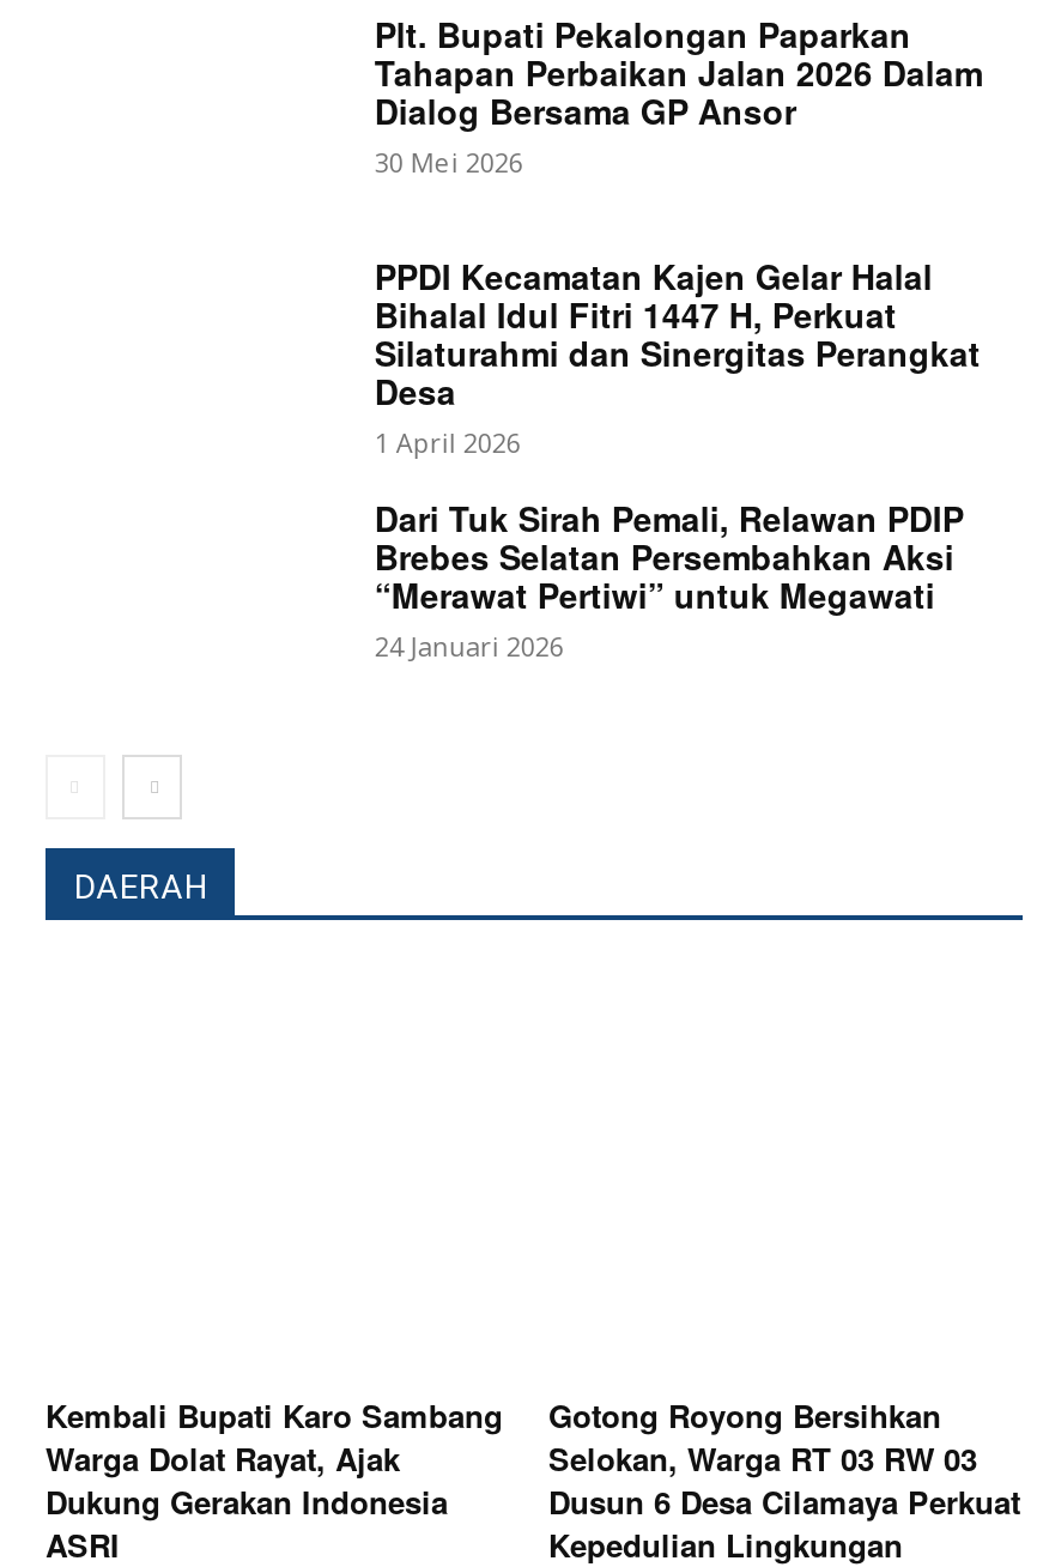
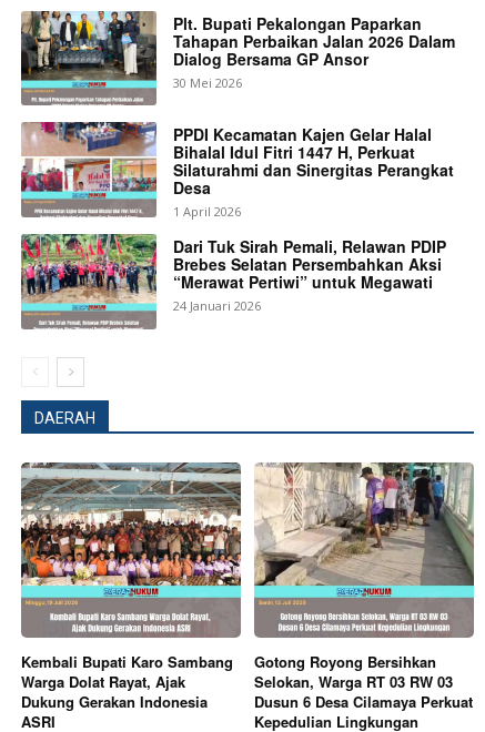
+ [image]

+ [image]

+ [image]

+ [image]

+ [image]
